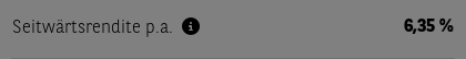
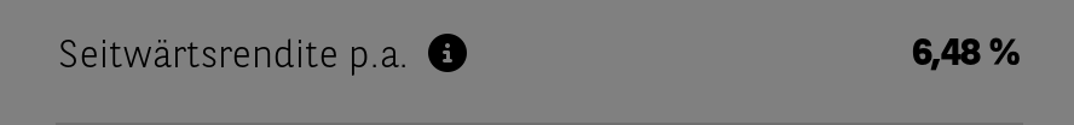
- 6,35 %
+ 6,48 %
